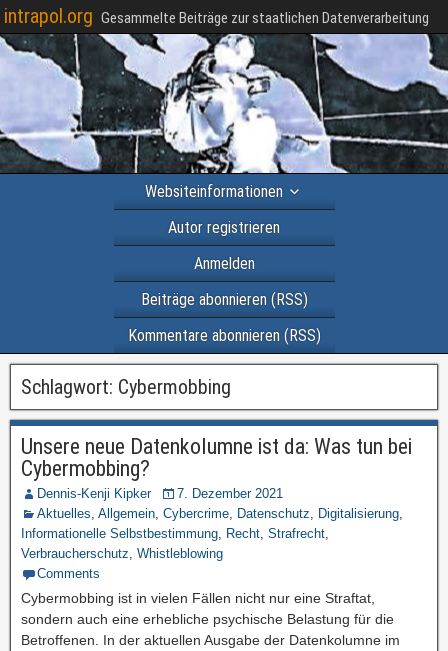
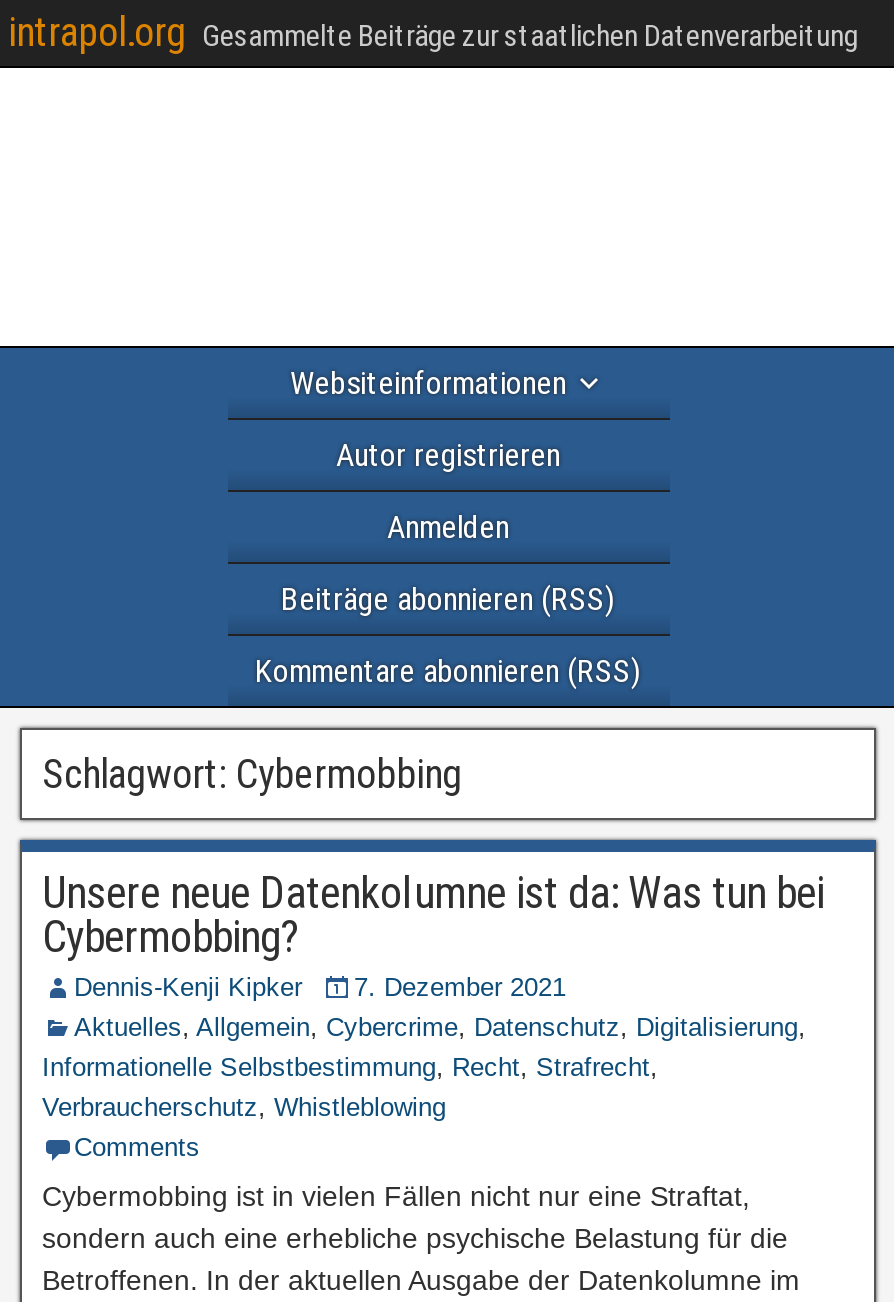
- [image]
